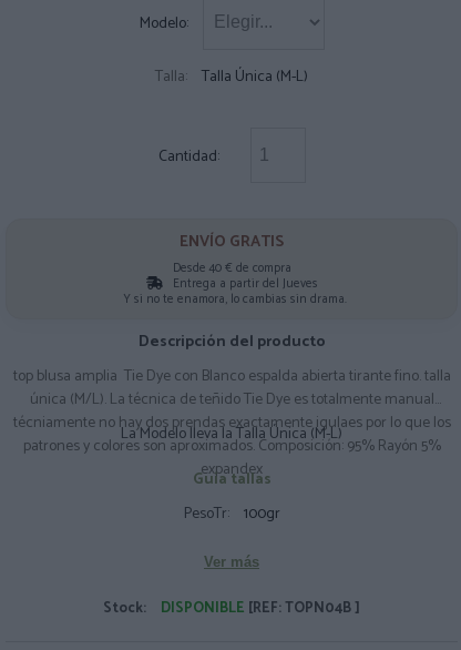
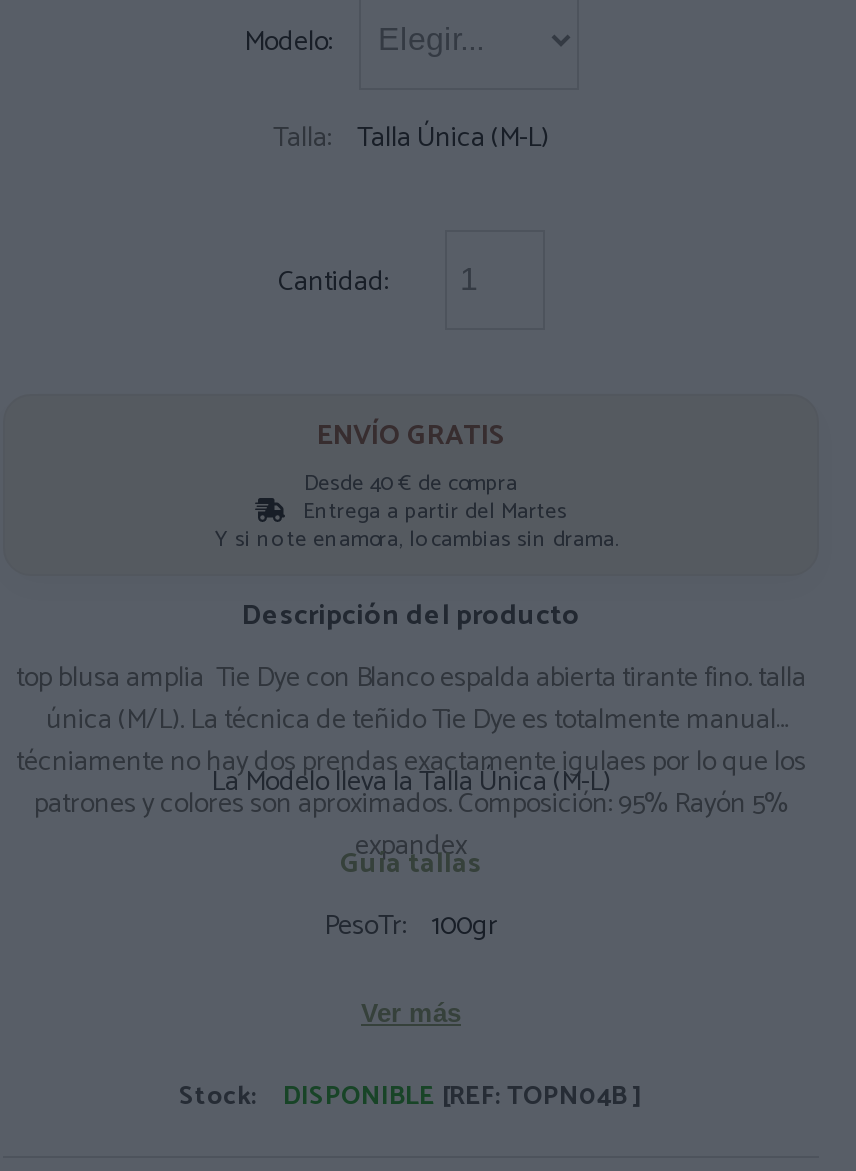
- Entrega a partir del Jueves
+ Entrega a partir del Martes
